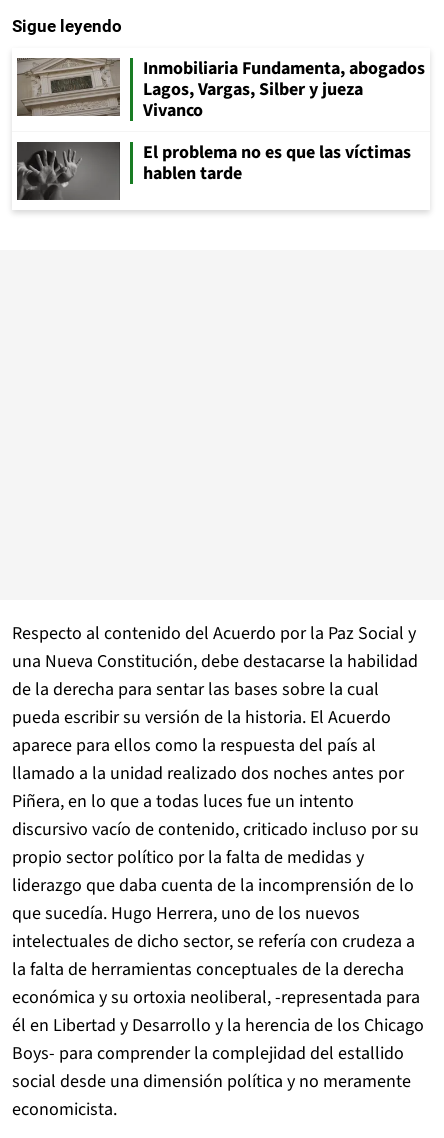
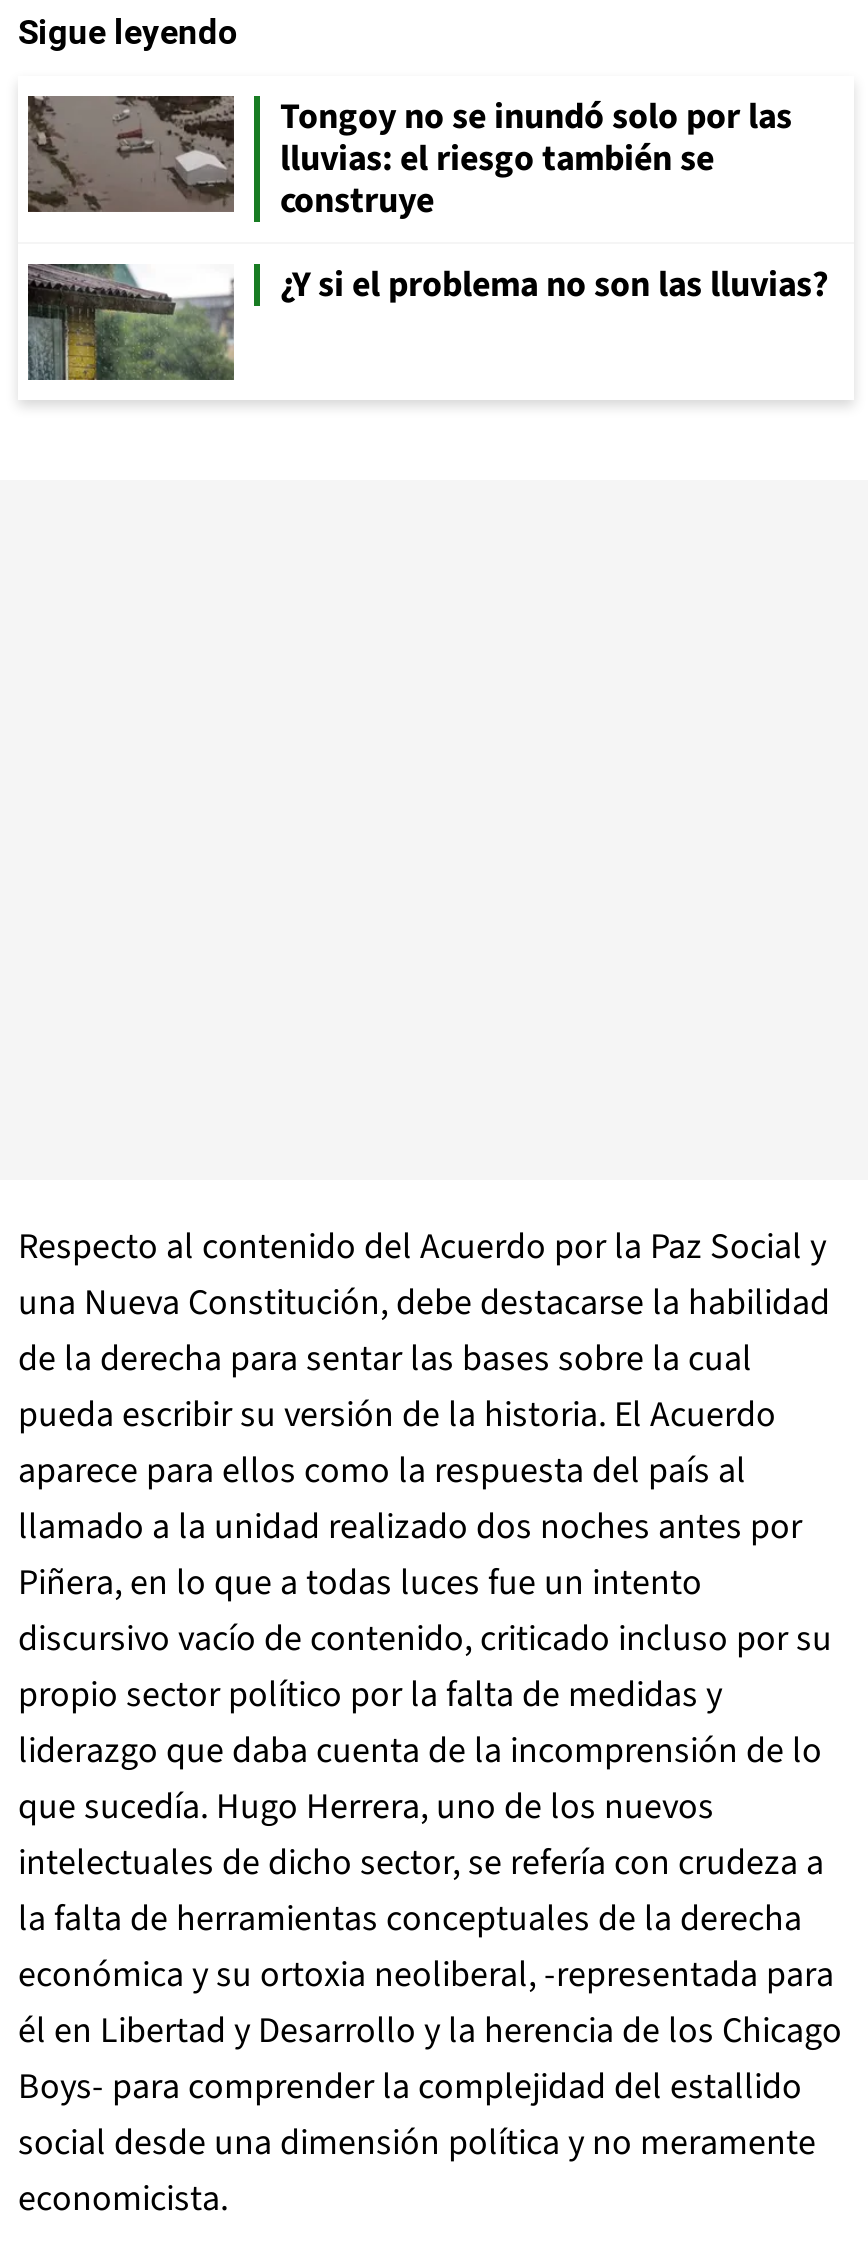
- [image]
- Inmobiliaria Fundamenta, abogados
- Lagos, Vargas, Silber y jueza
- Vivanco
+ [image]
+ Tongoy no se inundó solo por las
+ lluvias: el riesgo también se
+ construye

- [image]
- El problema no es que las víctimas
- hablen tarde
+ [image]
+ ¿Y si el problema no son las lluvias?
